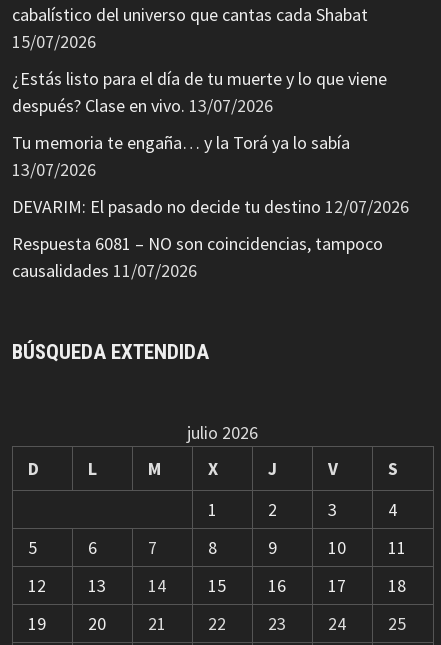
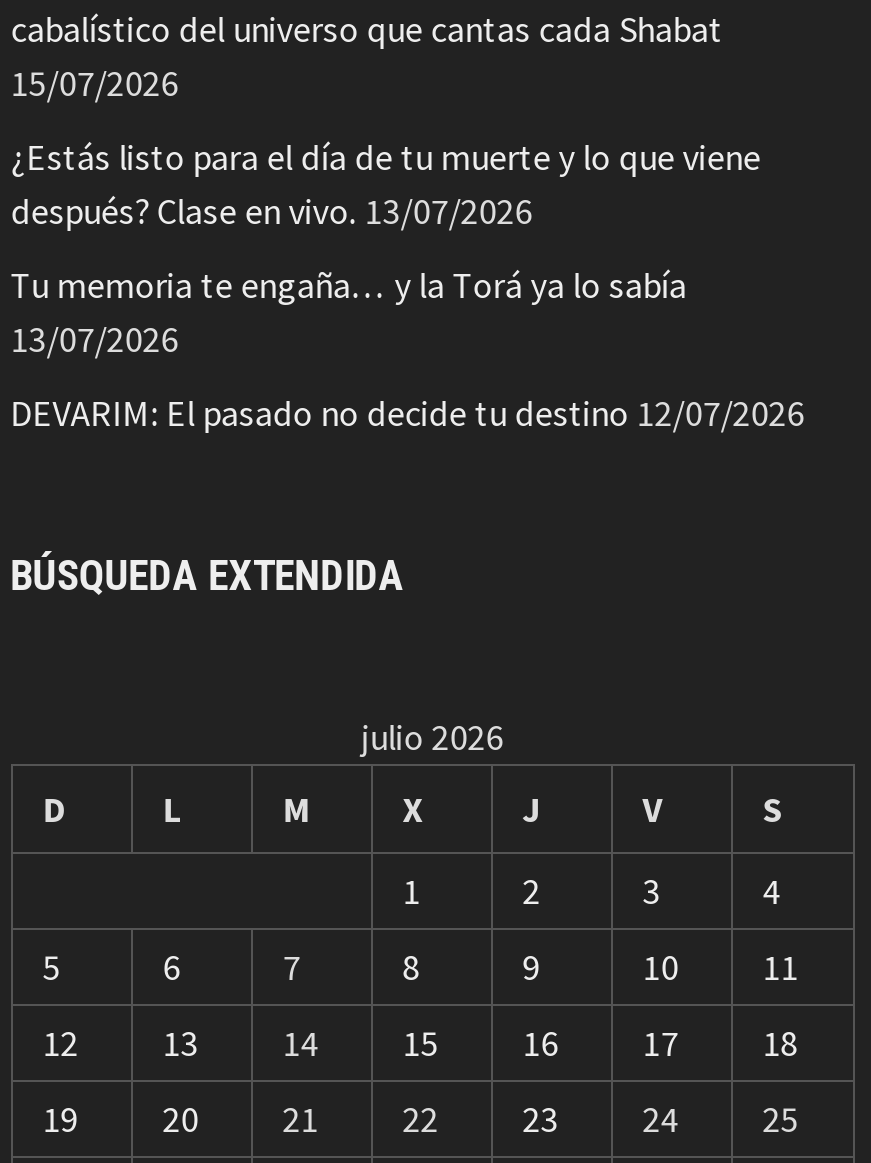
- Respuesta 6081 – NO son coincidencias, tampoco
- causalidades 11/07/2026
